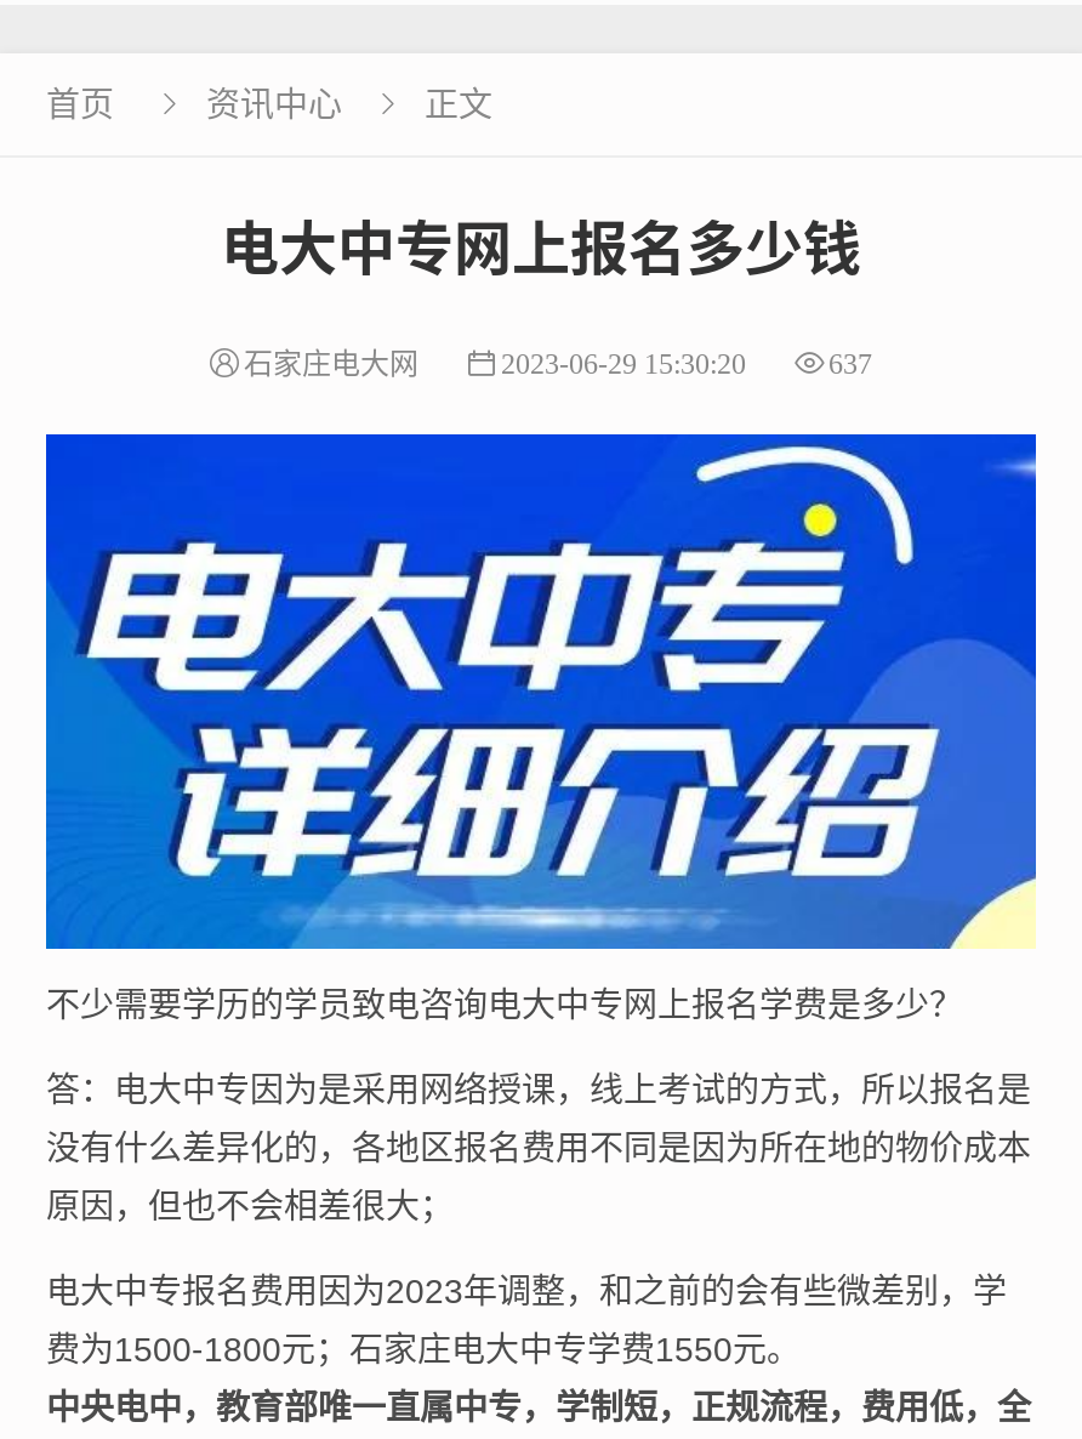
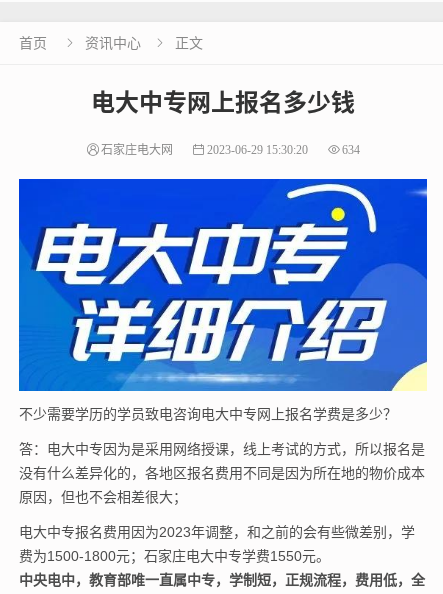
- 637
+ 634
